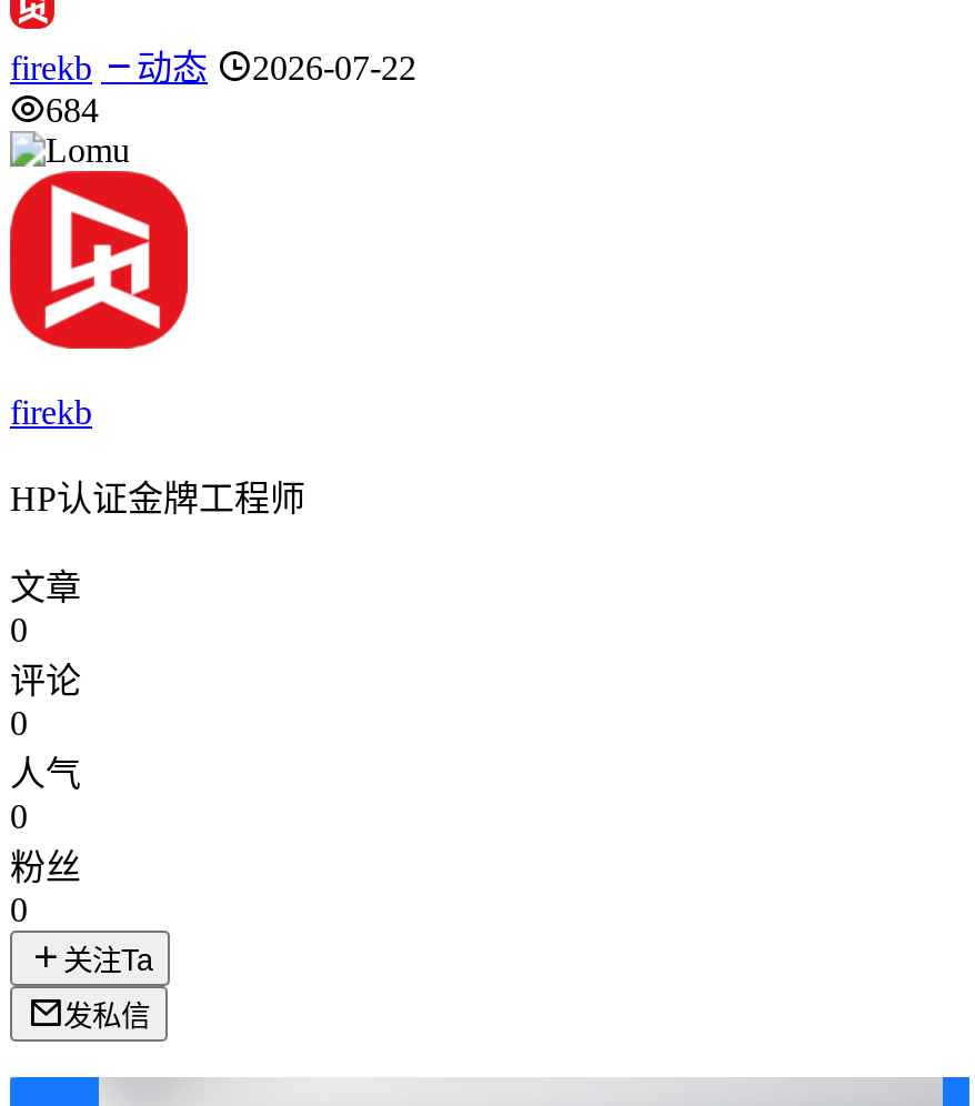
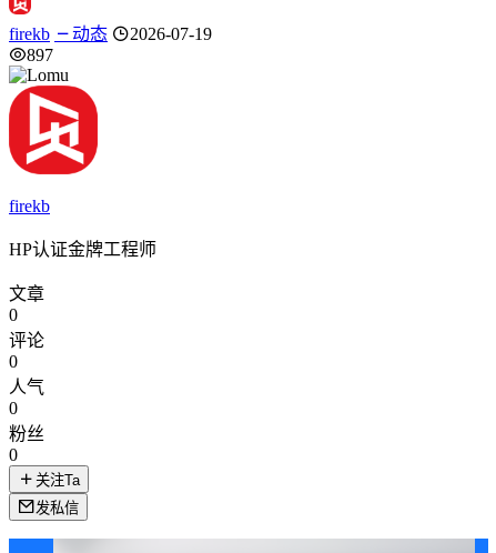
- firekb 动态 2026-07-22
+ firekb 动态 2026-07-19

- 684
+ 897
